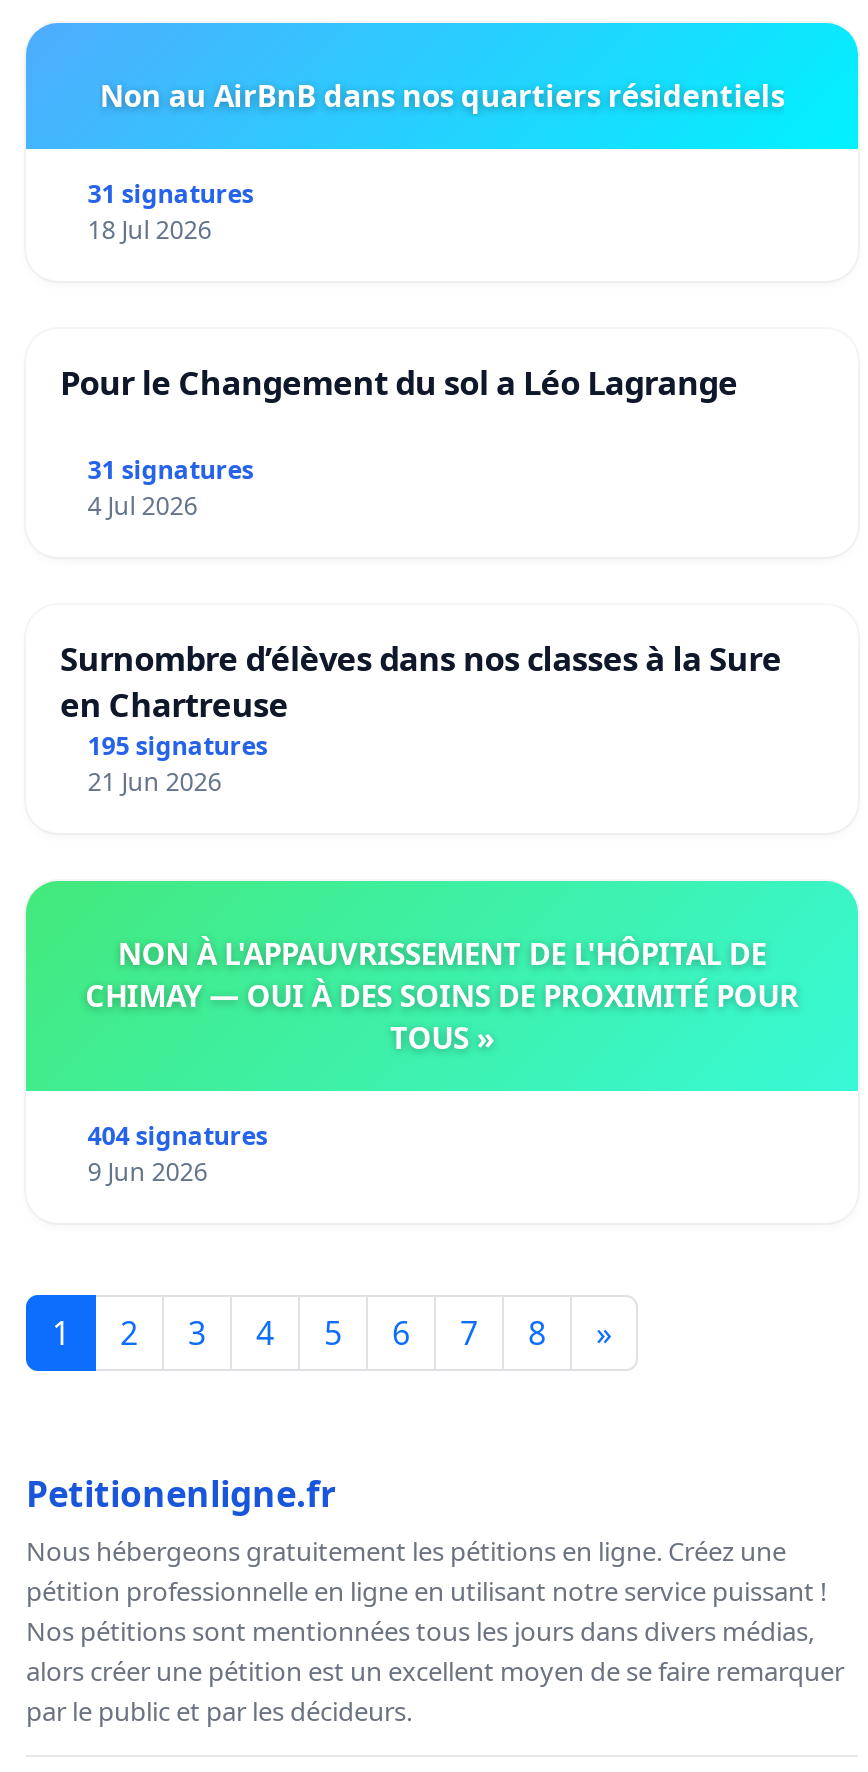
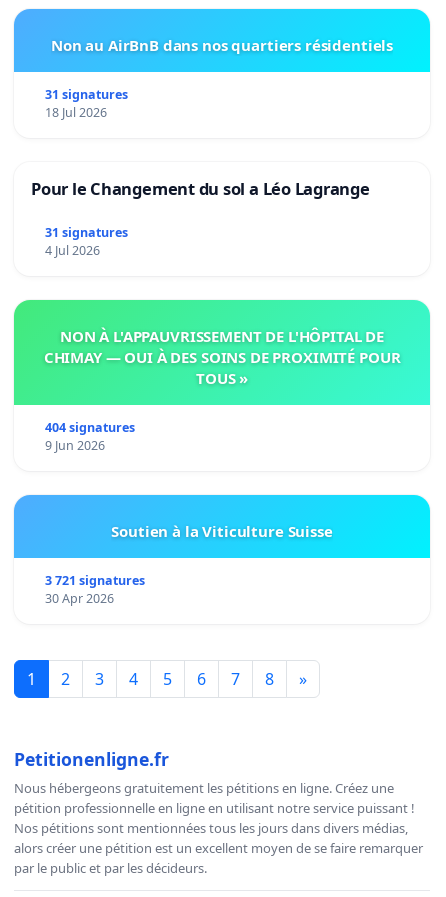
- Surnombre d’élèves dans nos classes à la Sure
- en Chartreuse
- 195 signatures
- 21 Jun 2026

moved up: NON À L'APPAUVRISSEMENT DE L'HÔPITAL DE | CHIMAY — OUI À DES SOINS DE PROXIMITÉ POUR | TOUS » | 404 signatures | 9 Jun 2026

+ Soutien à la Viticulture Suisse
+ 3 721 signatures
+ 30 Apr 2026
